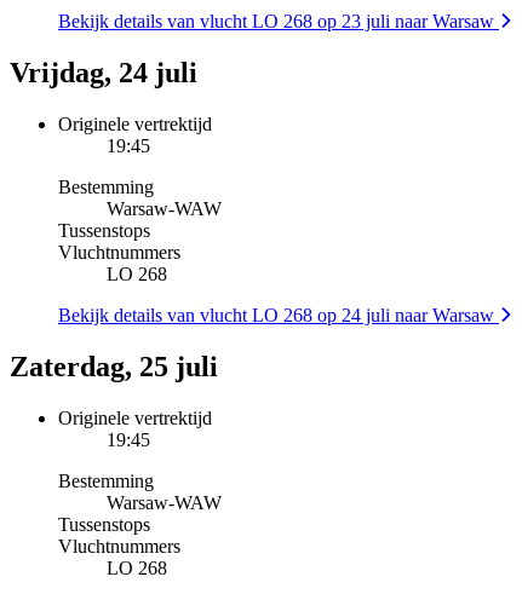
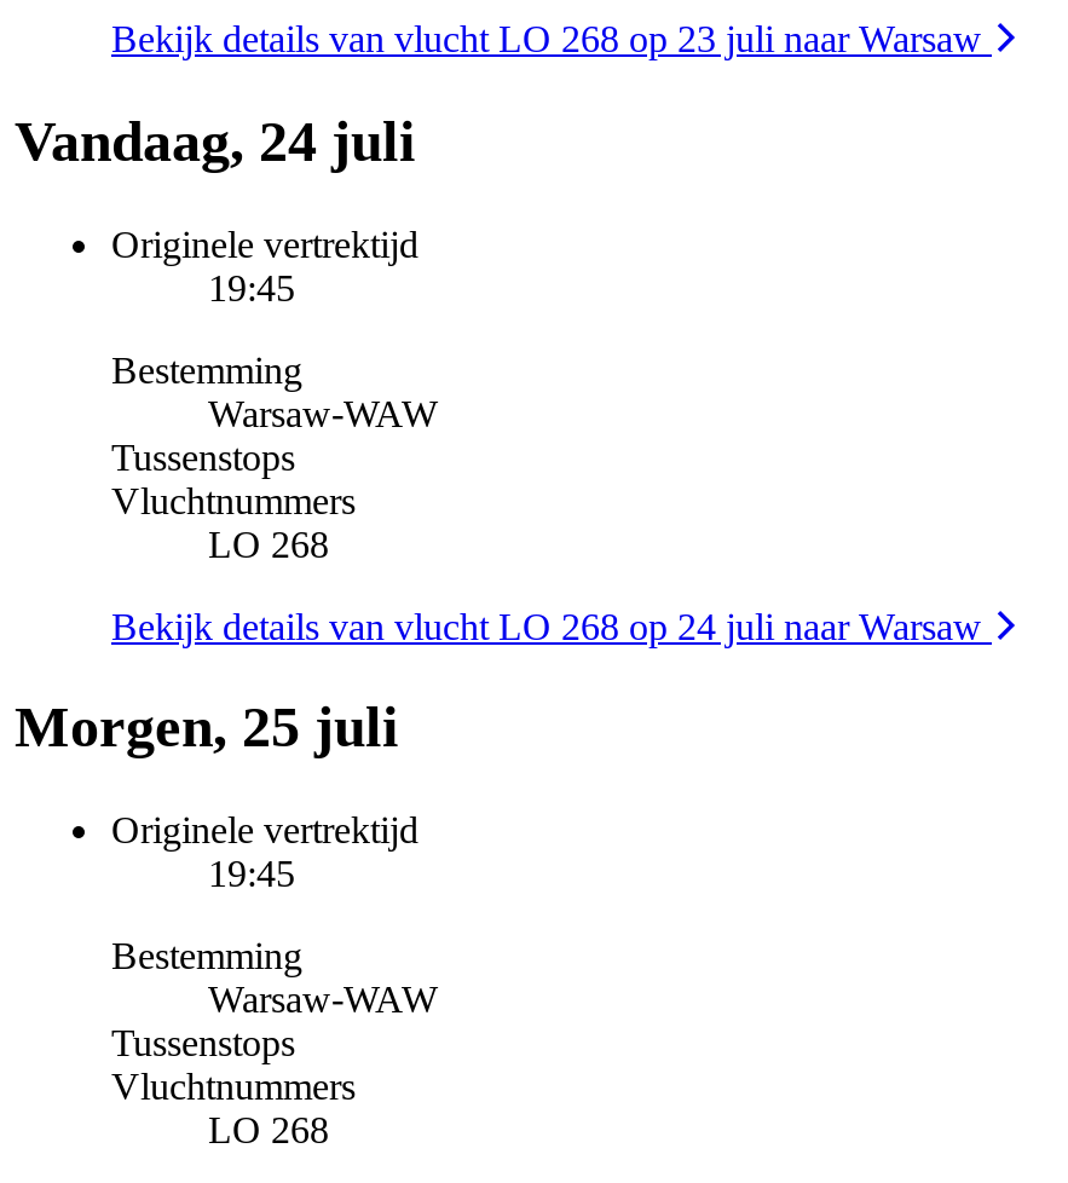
- Vrijdag, 24 juli
+ Vandaag, 24 juli

- Zaterdag, 25 juli
+ Morgen, 25 juli
